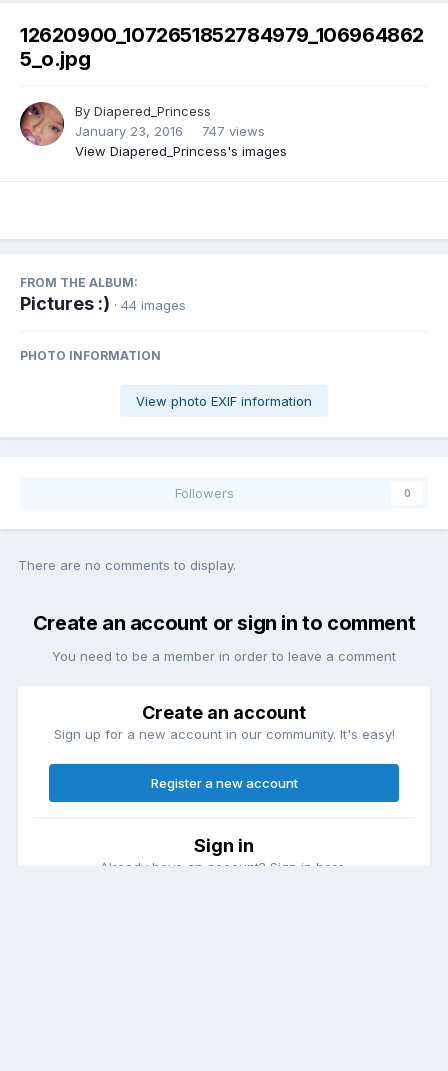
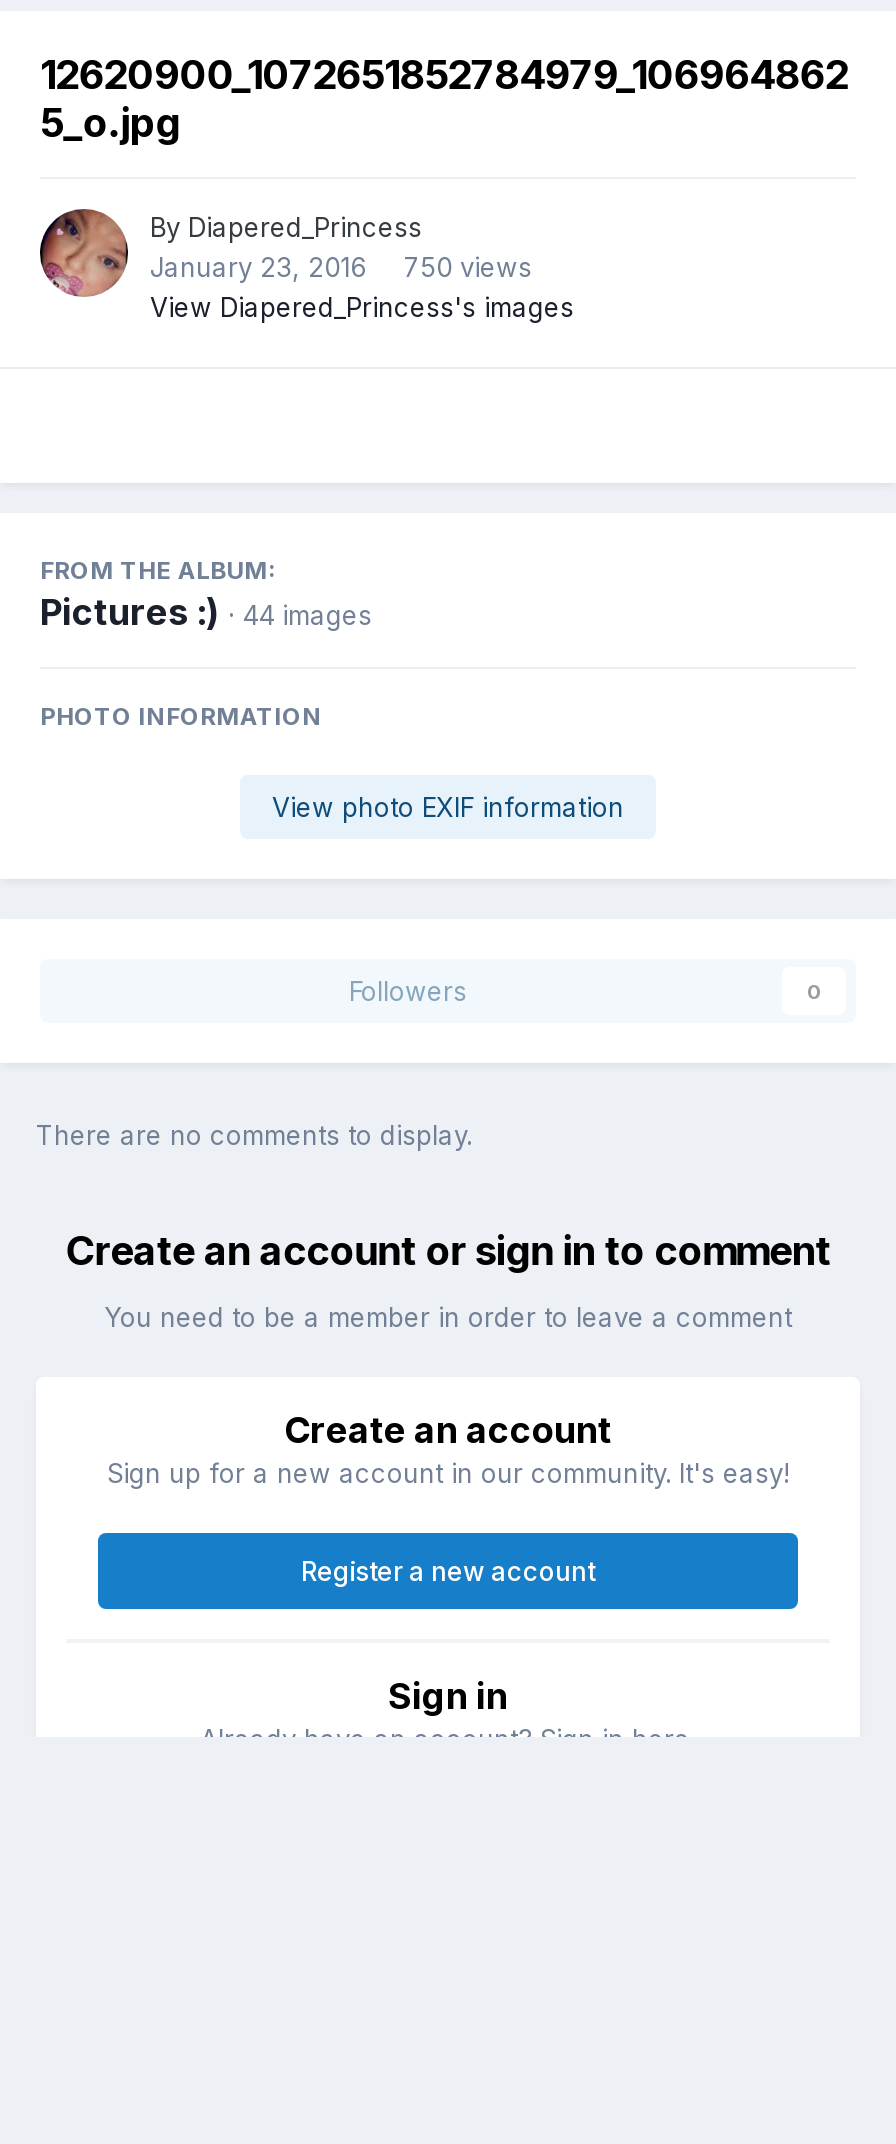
- January 23, 2016 747 views
+ January 23, 2016 750 views
